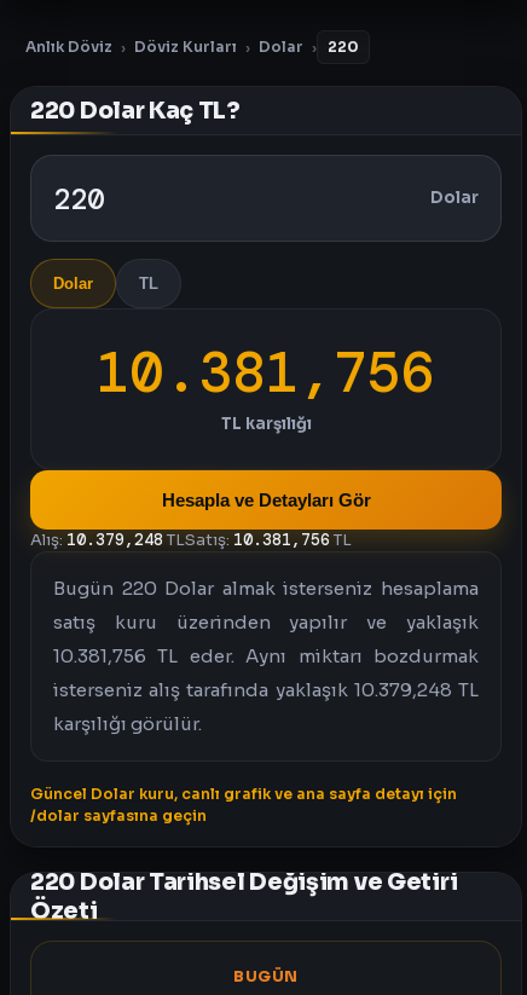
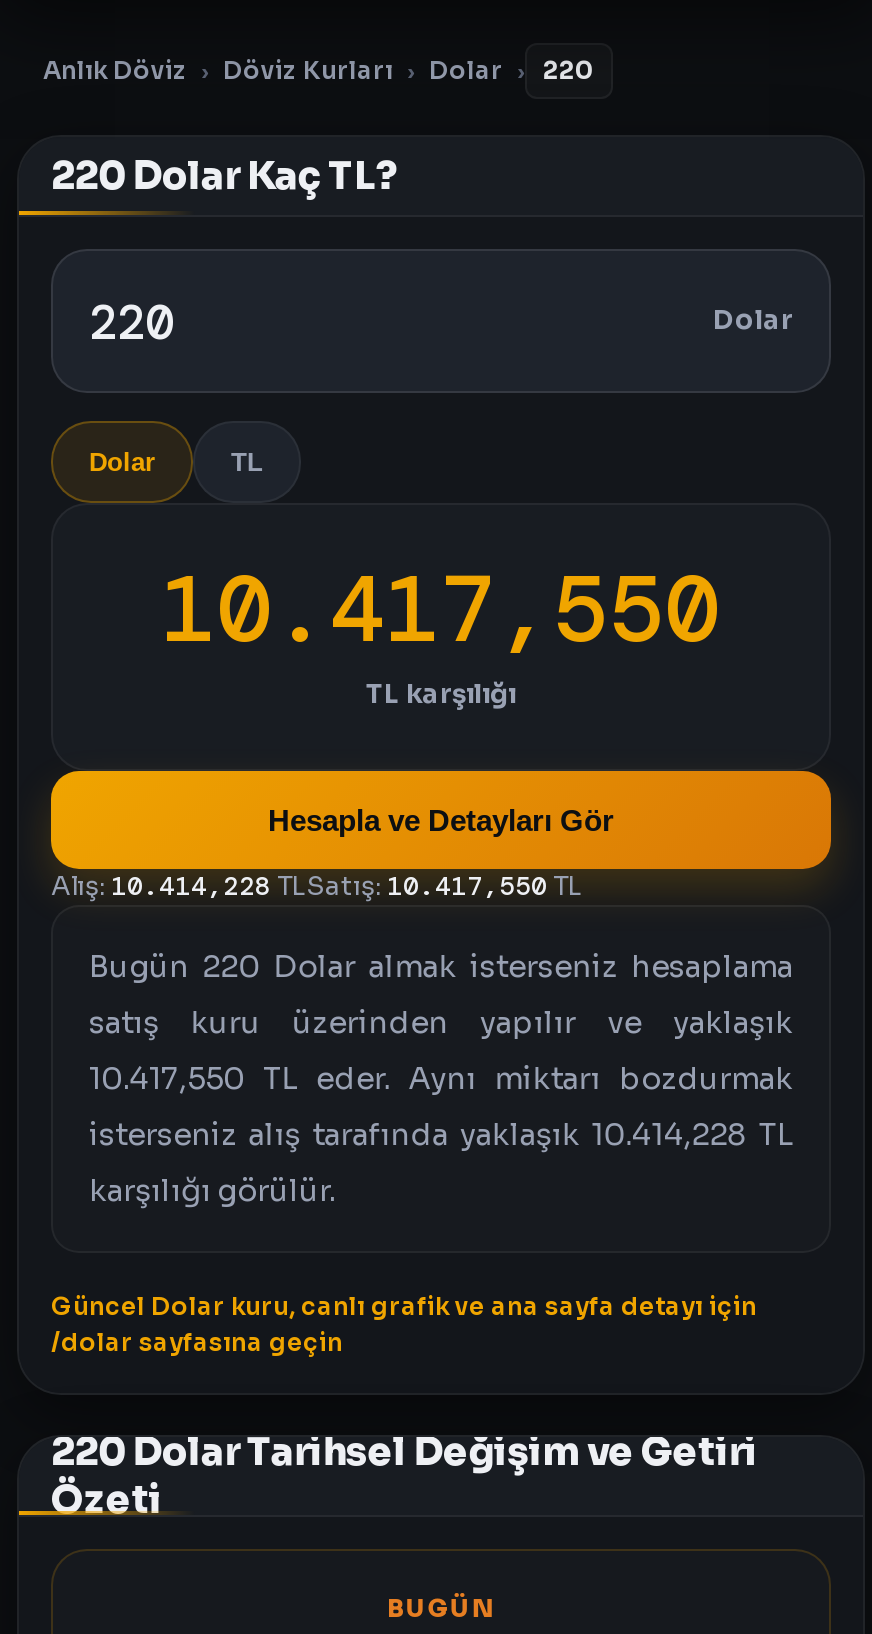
- 10.381,756
+ 10.417,550

- Alış:10.379,248 TLSatış:10.381,756 TL
+ Alış:10.414,228 TLSatış:10.417,550 TL

- 10.381,756 TL eder. Aynı miktarı bozdurmak
+ 10.417,550 TL eder. Aynı miktarı bozdurmak

- isterseniz alış tarafında yaklaşık 10.379,248 TL
+ isterseniz alış tarafında yaklaşık 10.414,228 TL
